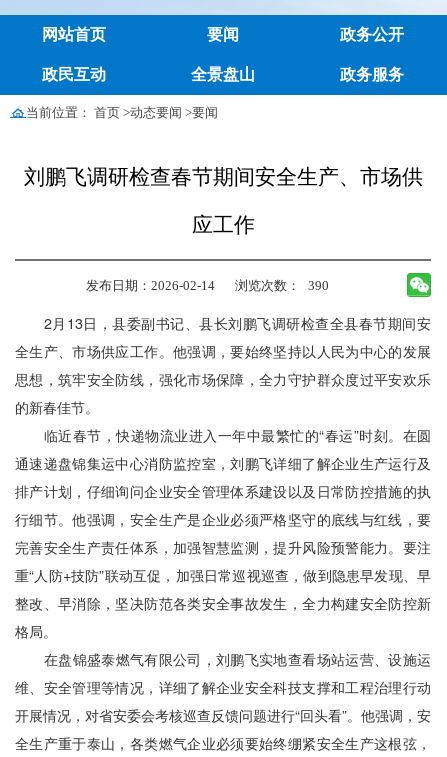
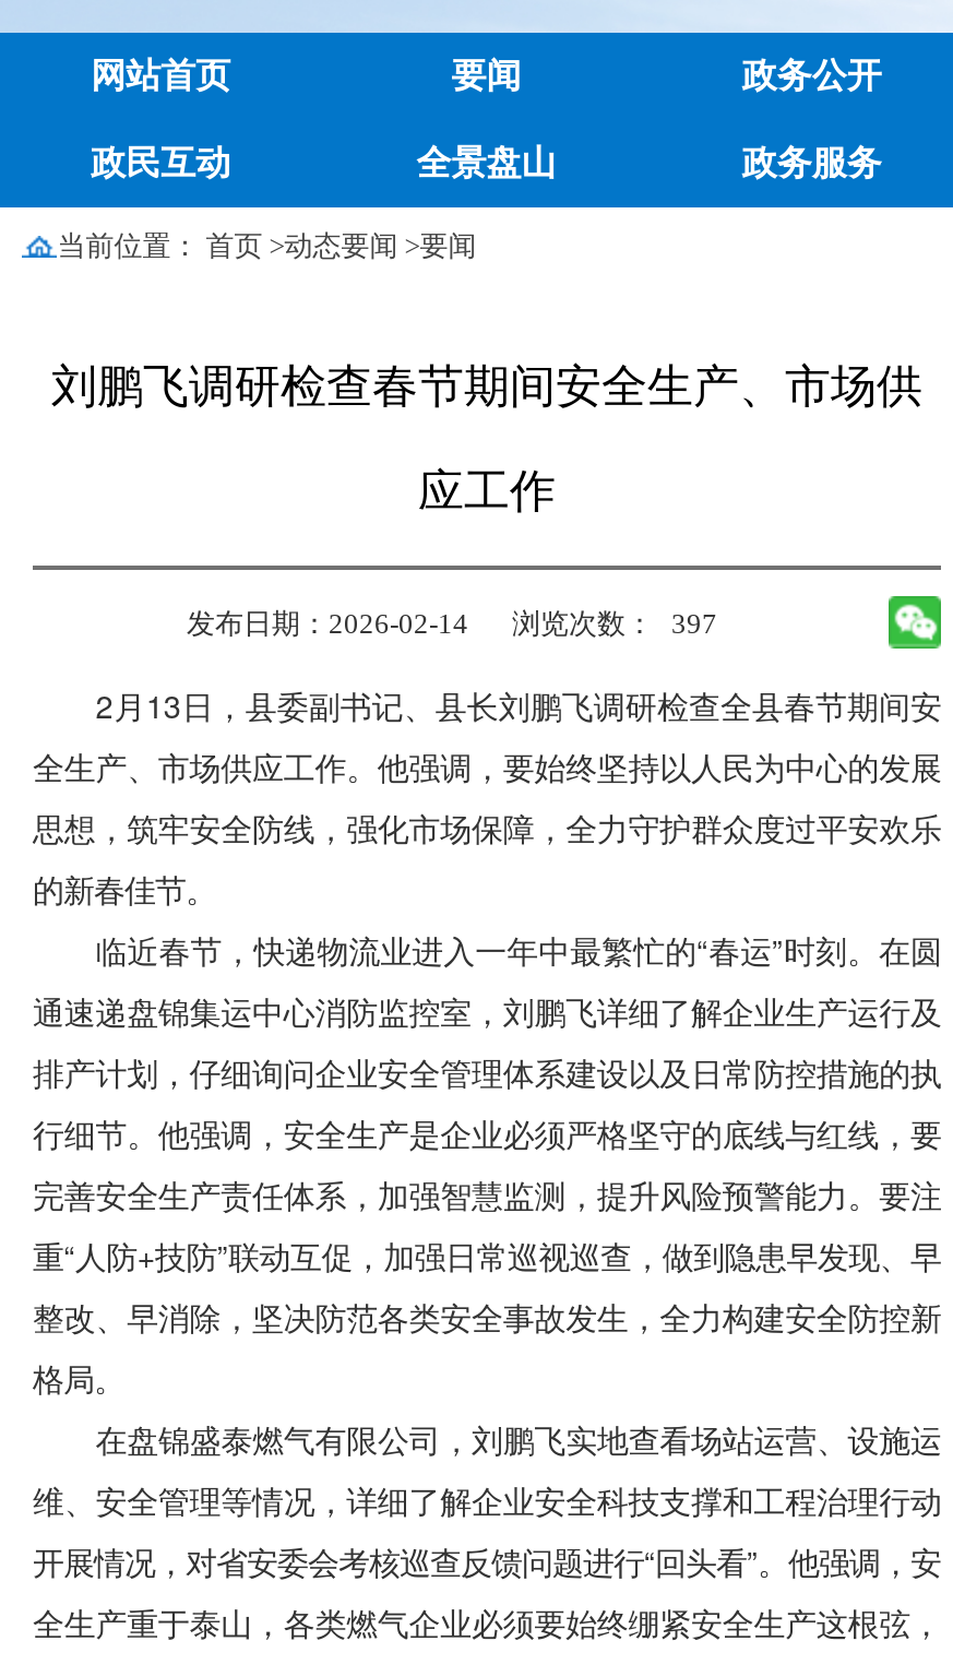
- 发布日期：2026-02-14 浏览次数： 390
+ 发布日期：2026-02-14 浏览次数： 397
